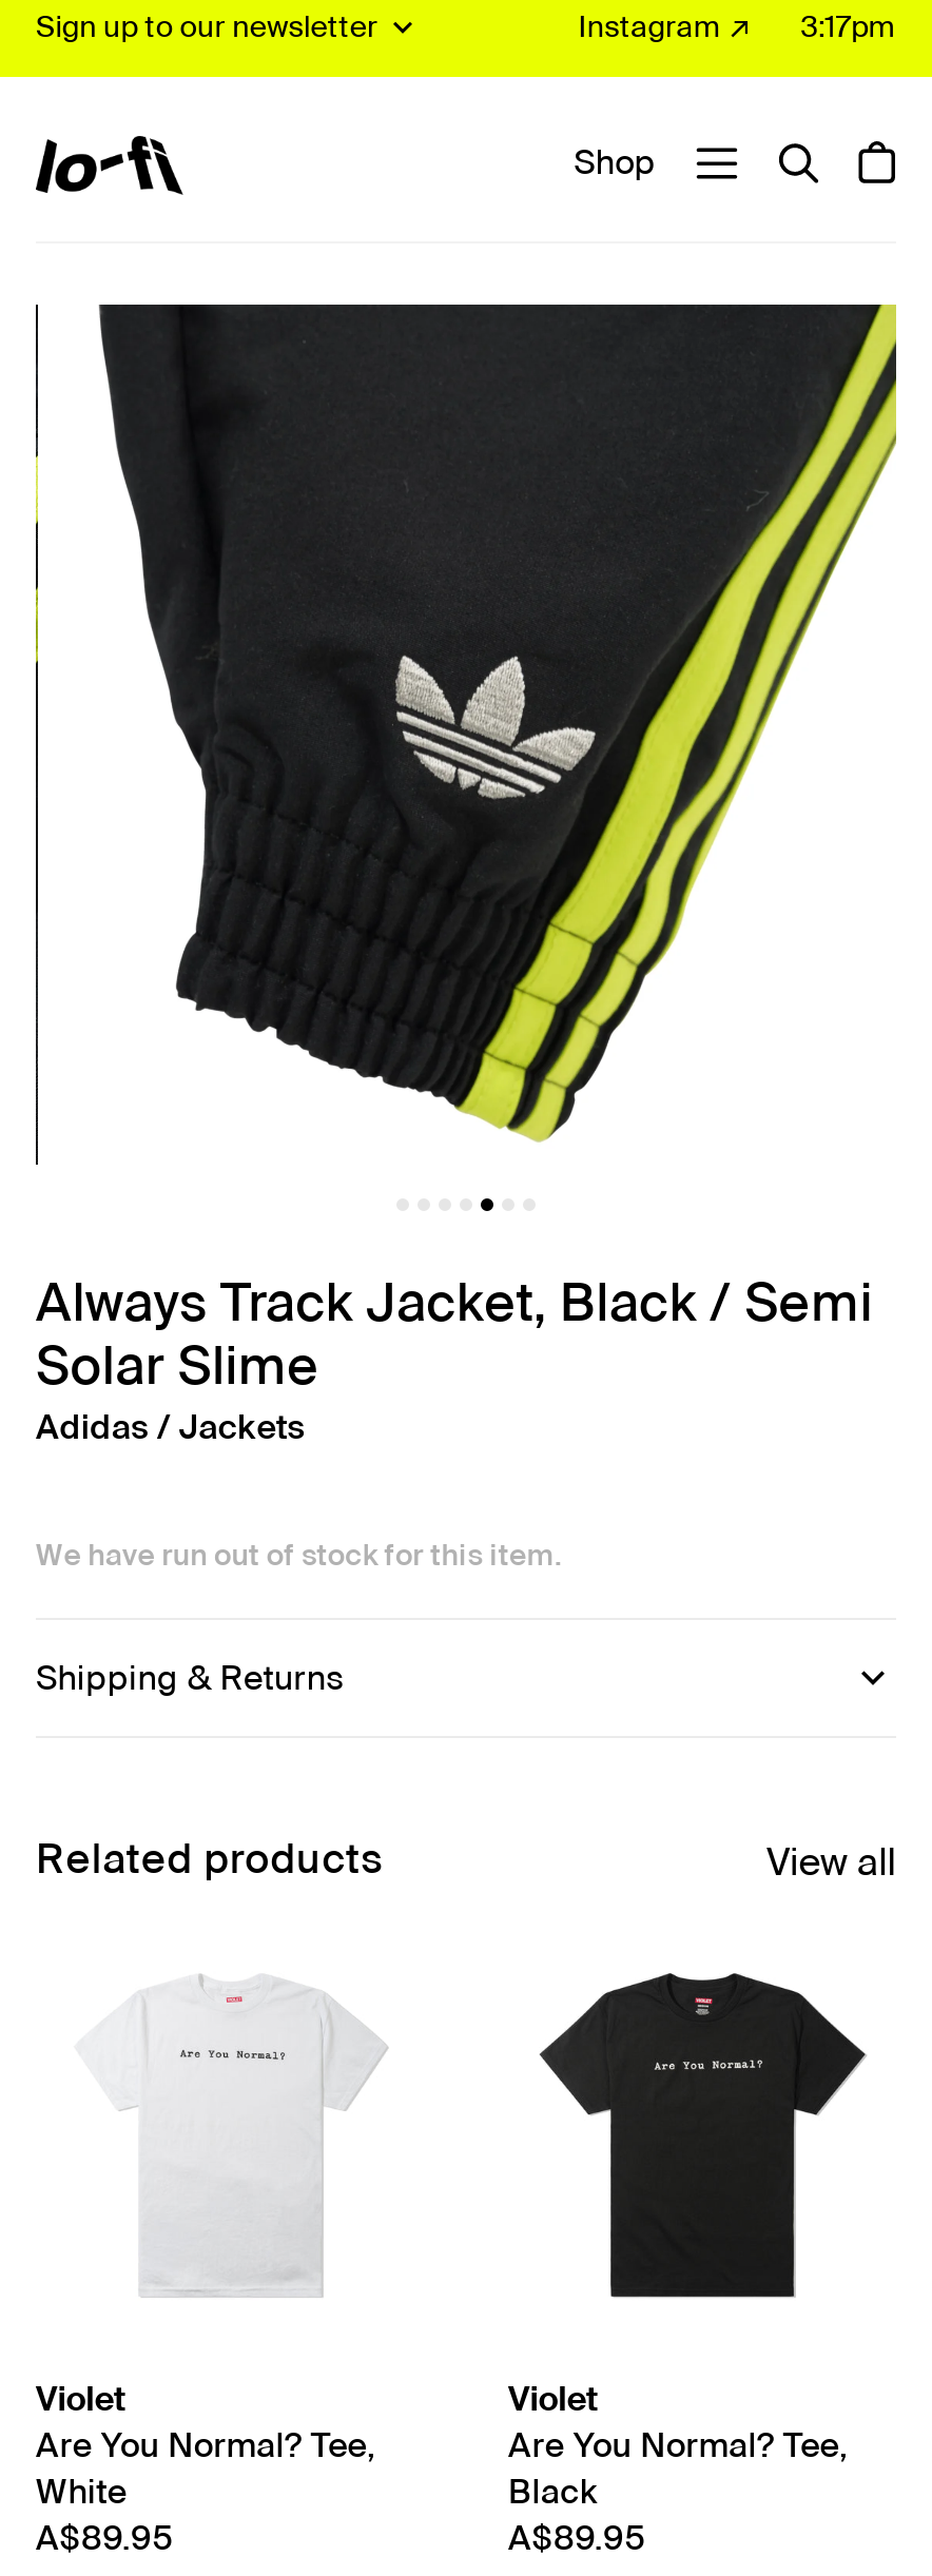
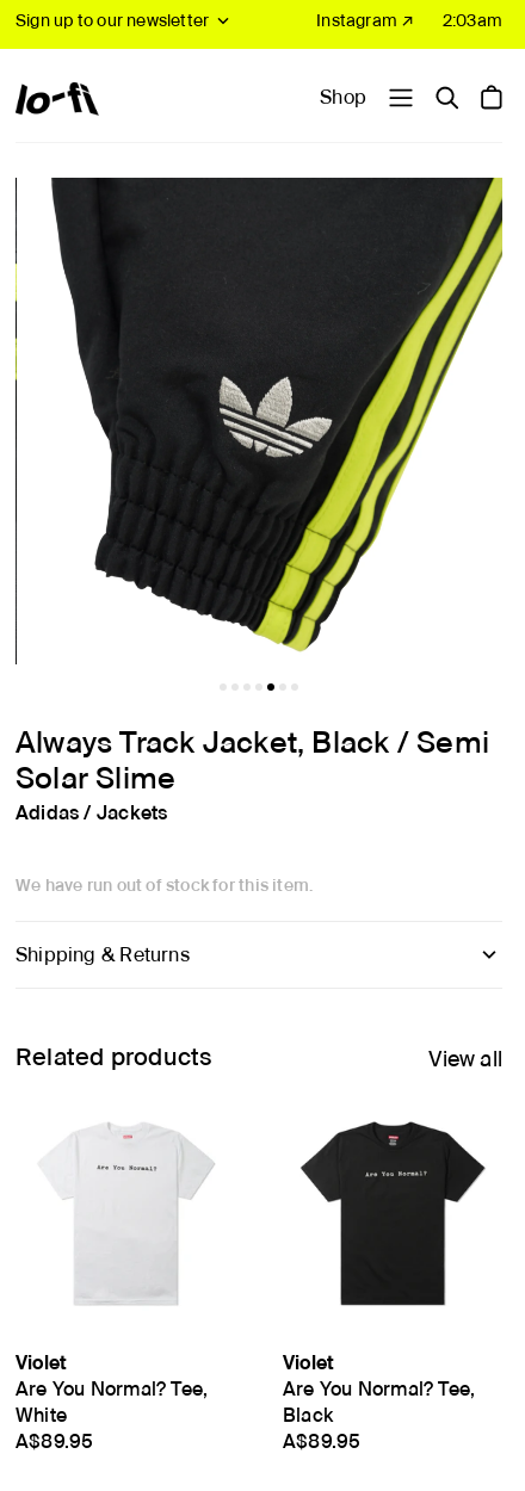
- 3:17pm
+ 2:03am
